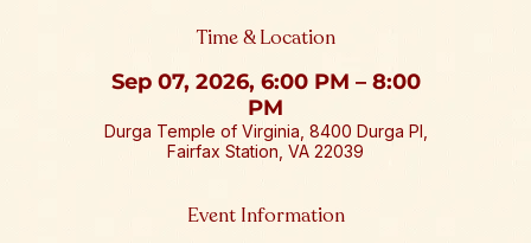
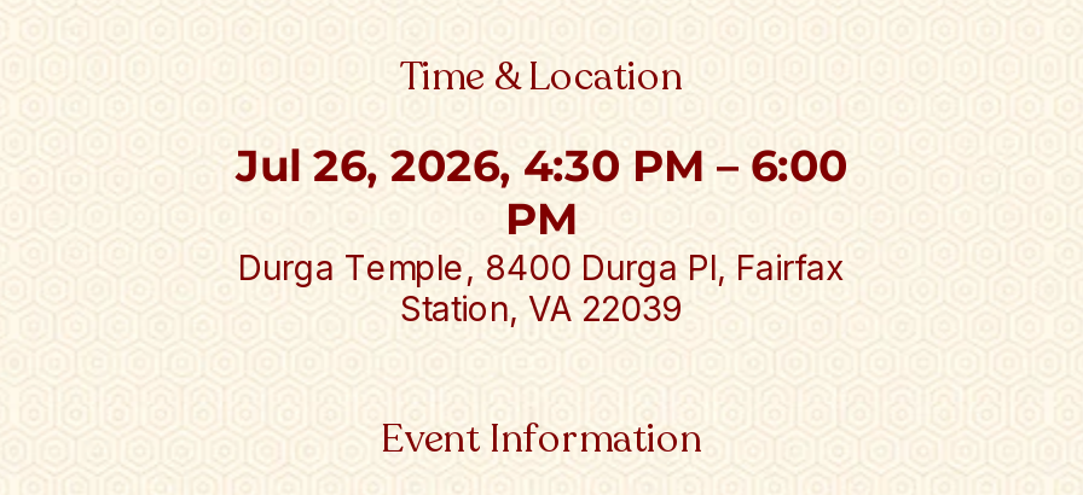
- Sep 07, 2026, 6:00 PM – 8:00
+ Jul 26, 2026, 4:30 PM – 6:00

- Durga Temple of Virginia, 8400 Durga Pl,
- Fairfax Station, VA 22039
+ Durga Temple, 8400 Durga Pl, Fairfax
+ Station, VA 22039
